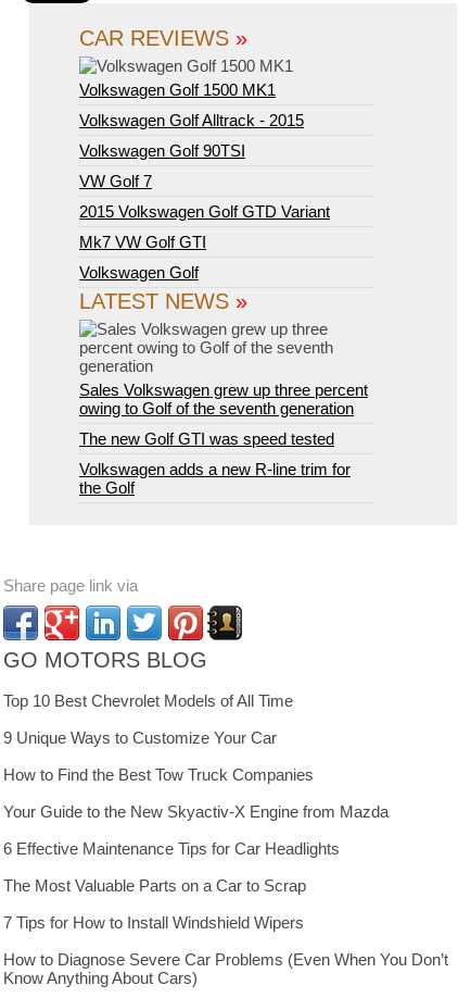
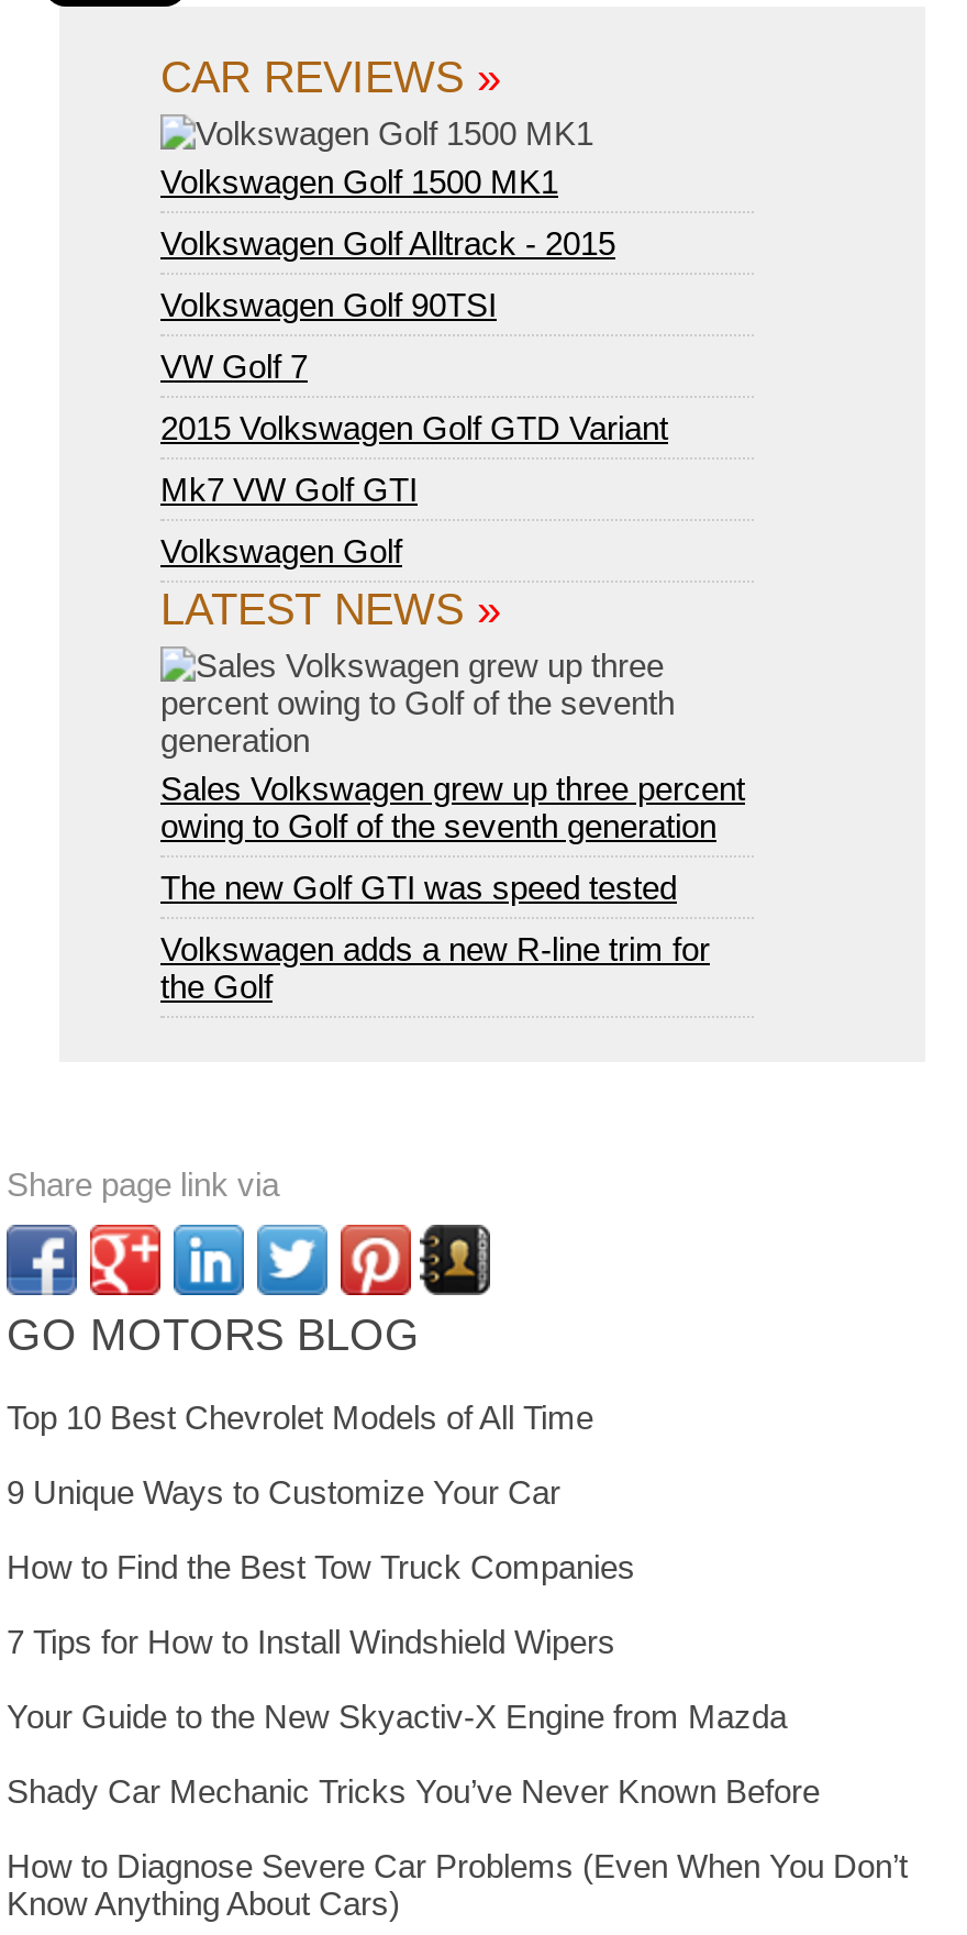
moved down: Your Guide to the New Skyactiv-X Engine from Mazda

- 6 Effective Maintenance Tips for Car Headlights
- The Most Valuable Parts on a Car to Scrap
+ Shady Car Mechanic Tricks You’ve Never Known Before

moved up: 7 Tips for How to Install Windshield Wipers
